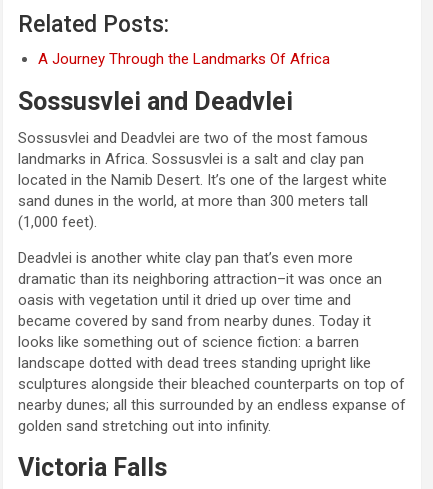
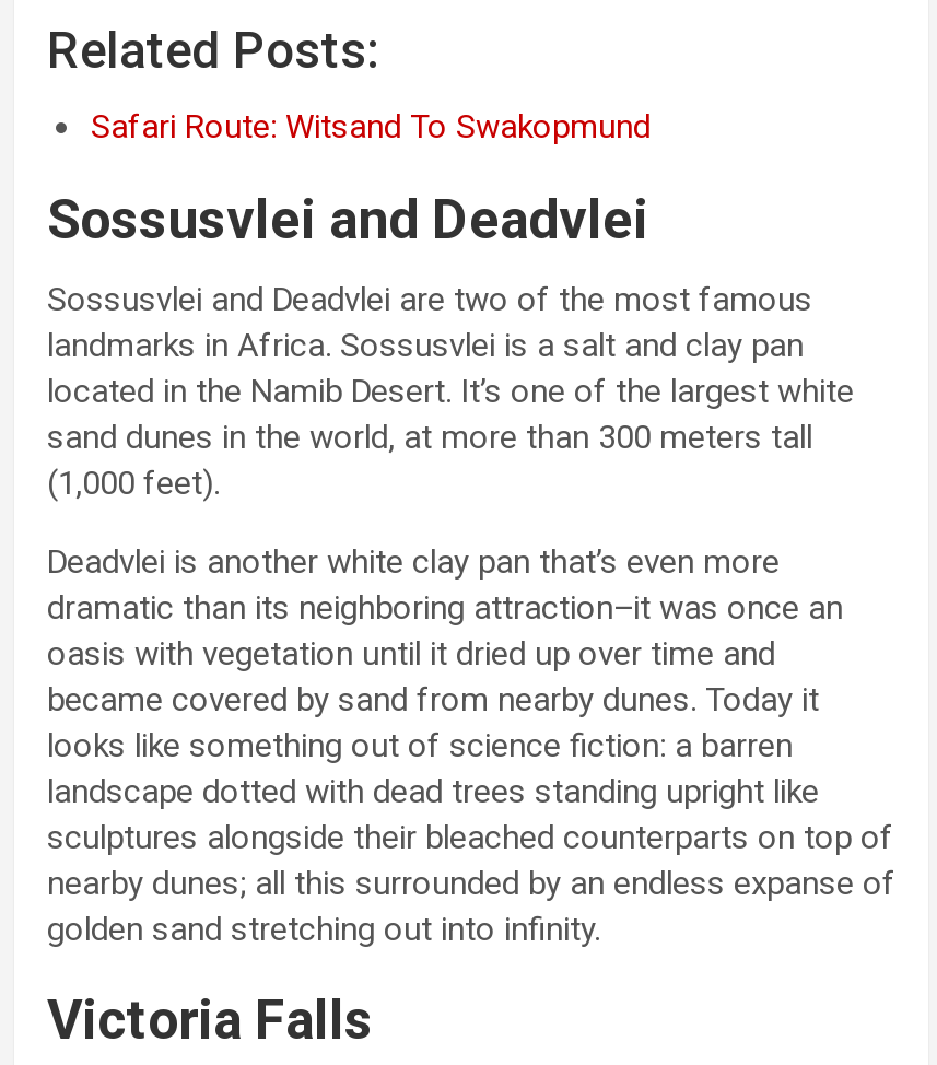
- A Journey Through the Landmarks Of Africa
+ Safari Route: Witsand To Swakopmund
